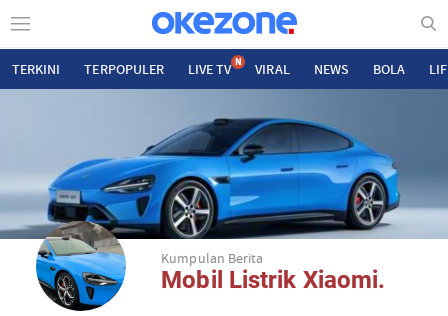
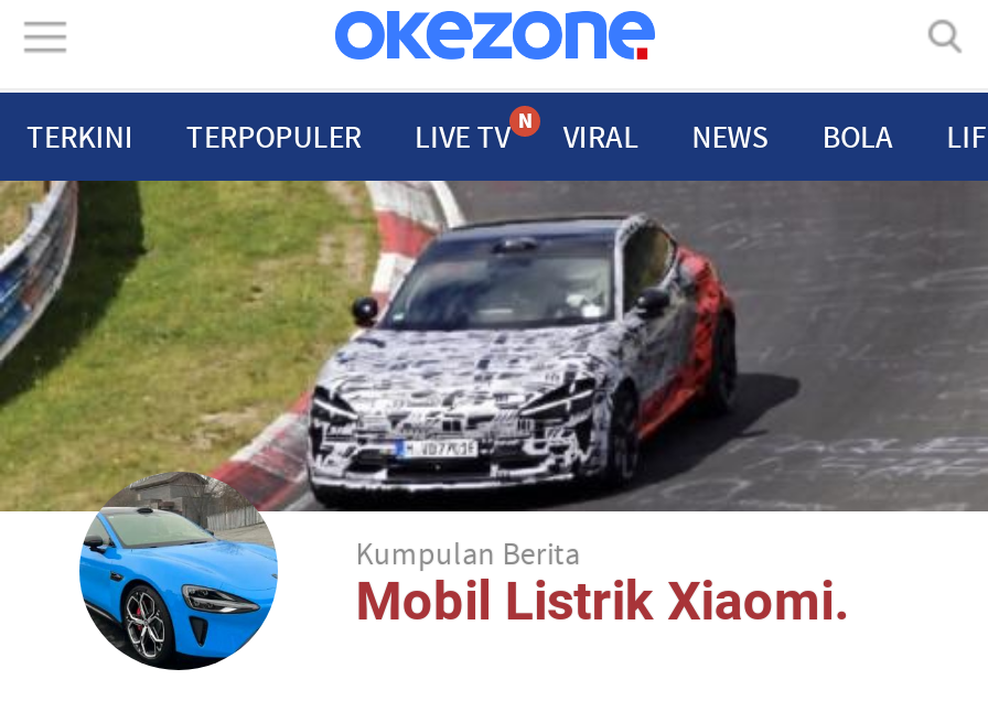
- [image]
+ [image]
